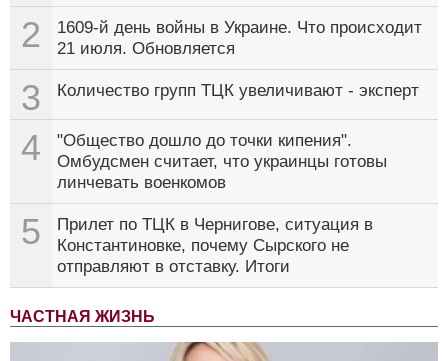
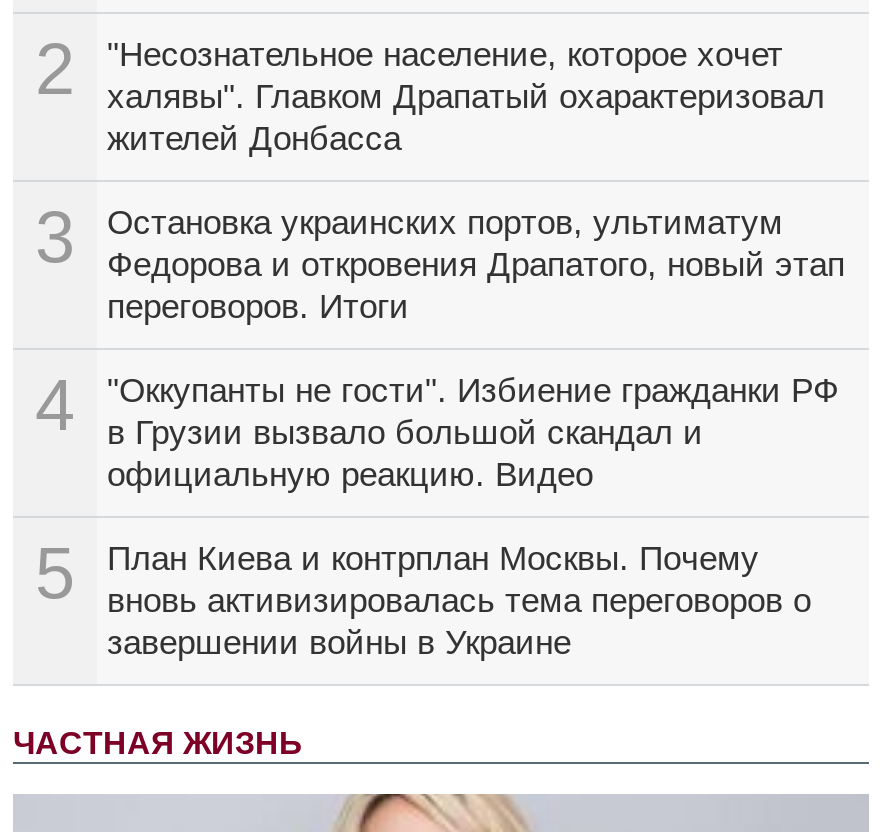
- 1609-й день войны в Украине. Что происходит
- 21 июля. Обновляется
+ "Несознательное население, которое хочет
+ халявы". Главком Драпатый охарактеризовал
+ жителей Донбасса

- Количество групп ТЦК увеличивают - эксперт
+ Остановка украинских портов, ультиматум
+ Федорова и откровения Драпатого, новый этап
+ переговоров. Итоги

- "Общество дошло до точки кипения".
- Омбудсмен считает, что украинцы готовы
- линчевать военкомов
+ "Оккупанты не гости". Избиение гражданки РФ
+ в Грузии вызвало большой скандал и
+ официальную реакцию. Видео

- Прилет по ТЦК в Чернигове, ситуация в
- Константиновке, почему Сырского не
- отправляют в отставку. Итоги
+ План Киева и контрплан Москвы. Почему
+ вновь активизировалась тема переговоров о
+ завершении войны в Украине
